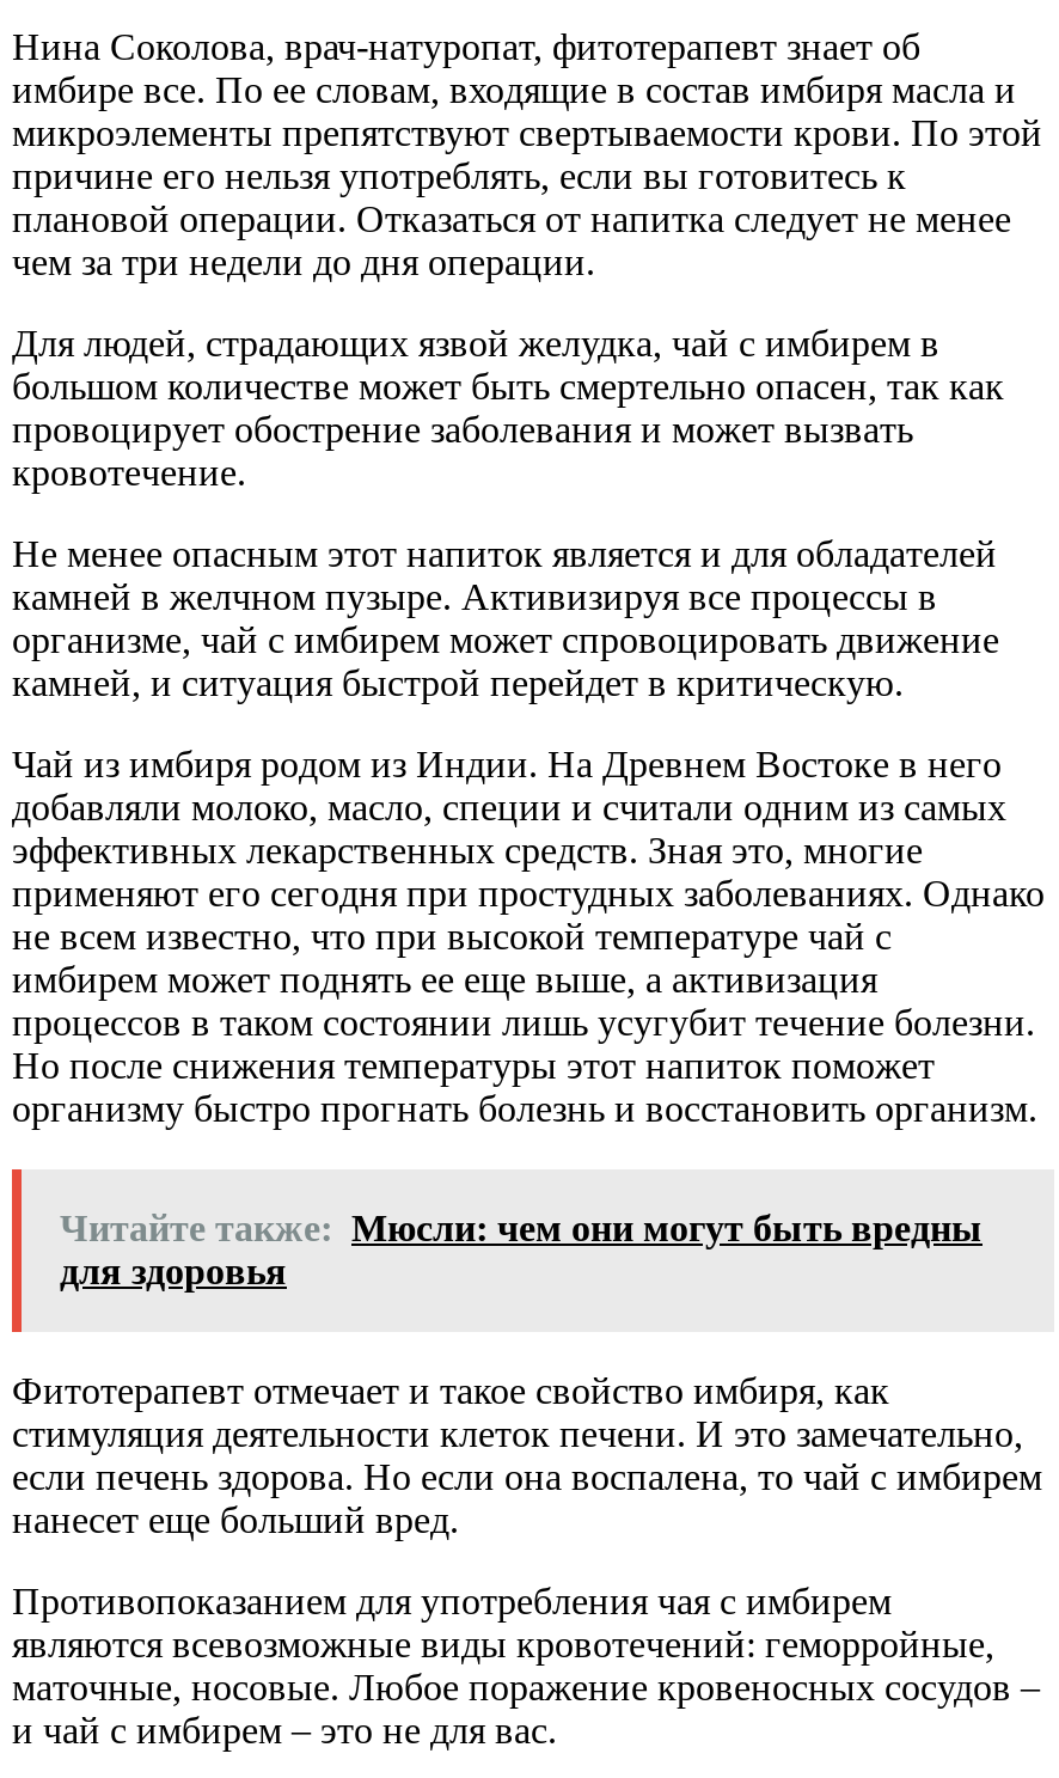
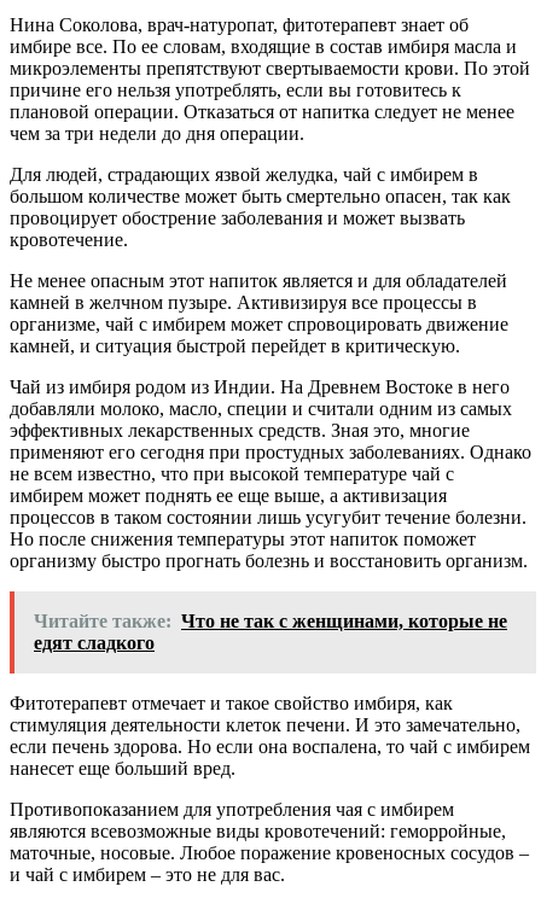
- Читайте также: Мюсли: чем они могут быть вредны
- для здоровья
+ Читайте также: Что не так с женщинами, которые не
+ едят сладкого
